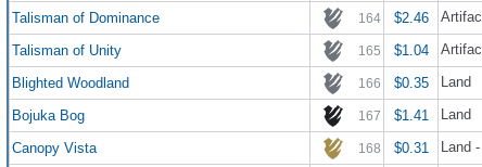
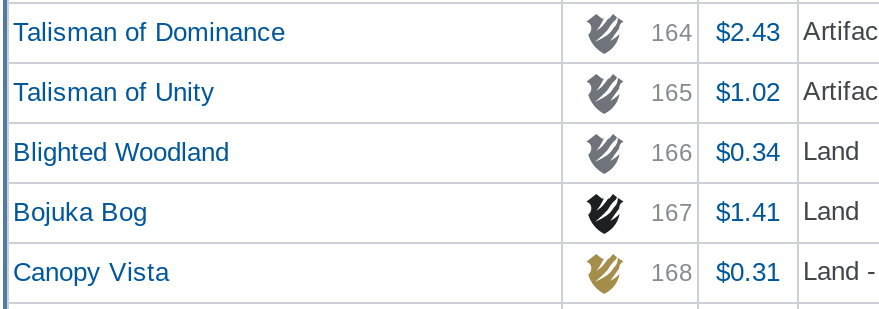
- $2.46
+ $2.43

- $1.04
+ $1.02

- 166 $0.35 Land
+ 166 $0.34 Land
